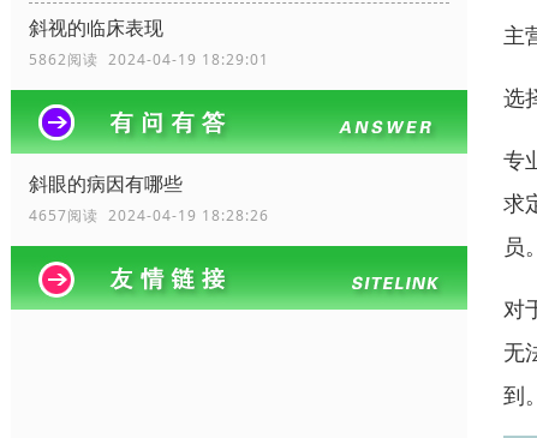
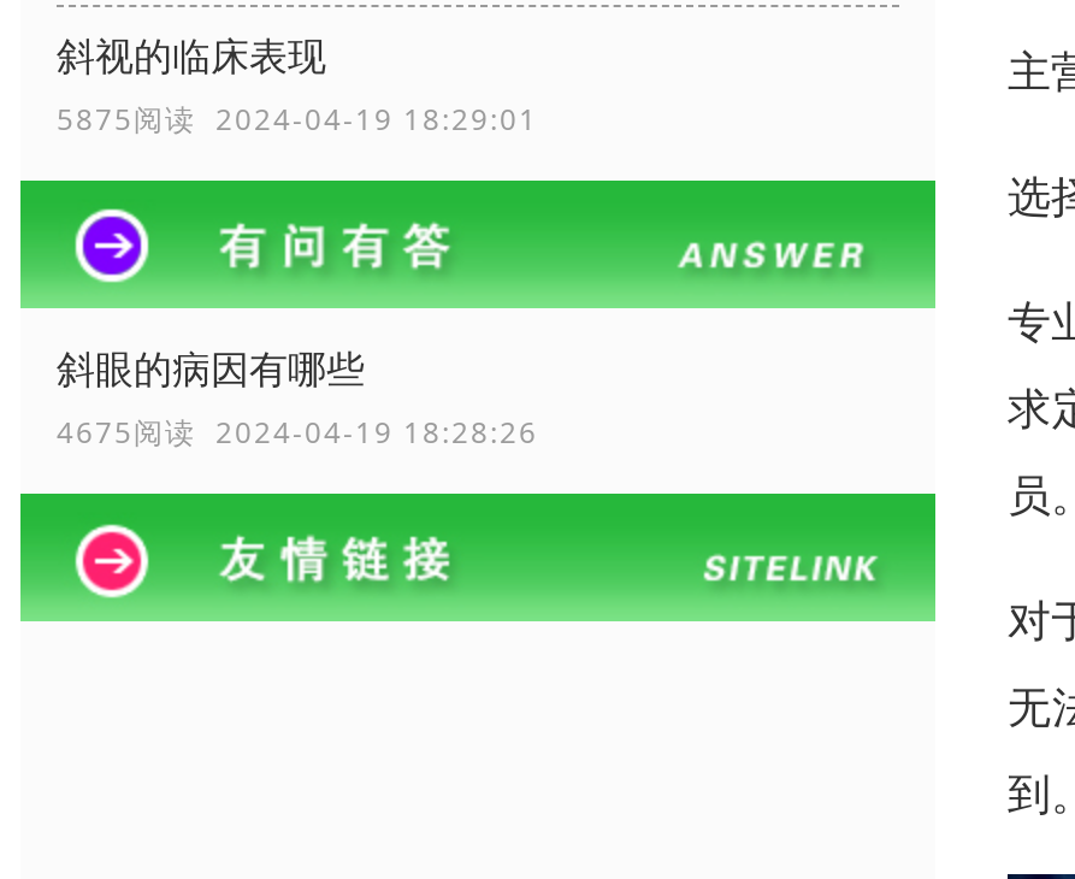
- 5862阅读 2024-04-19 18:29:01
+ 5875阅读 2024-04-19 18:29:01

- 4657阅读 2024-04-19 18:28:26
+ 4675阅读 2024-04-19 18:28:26
